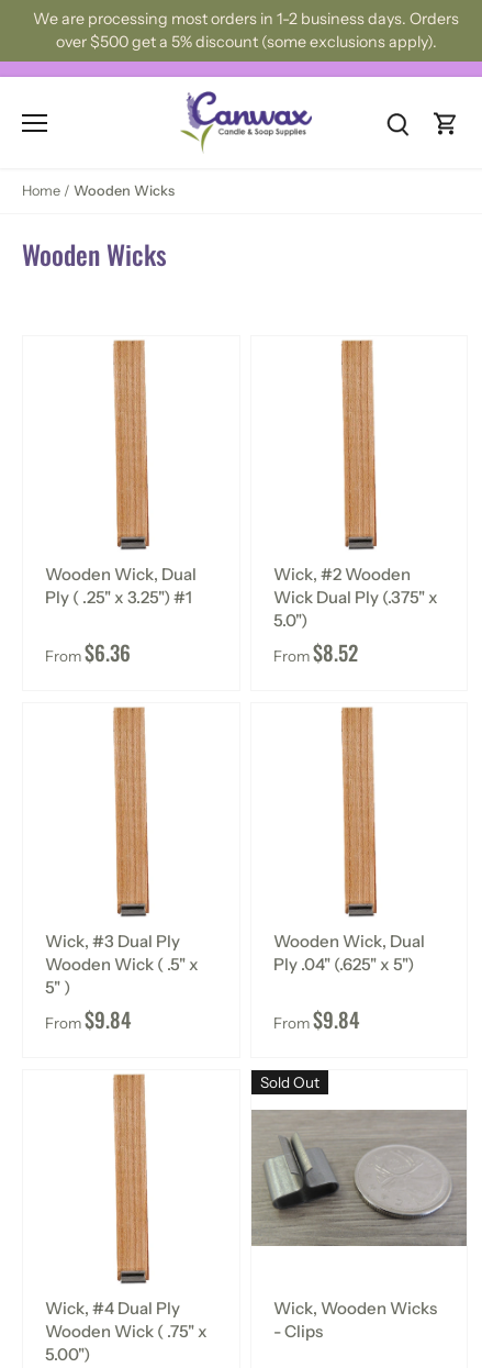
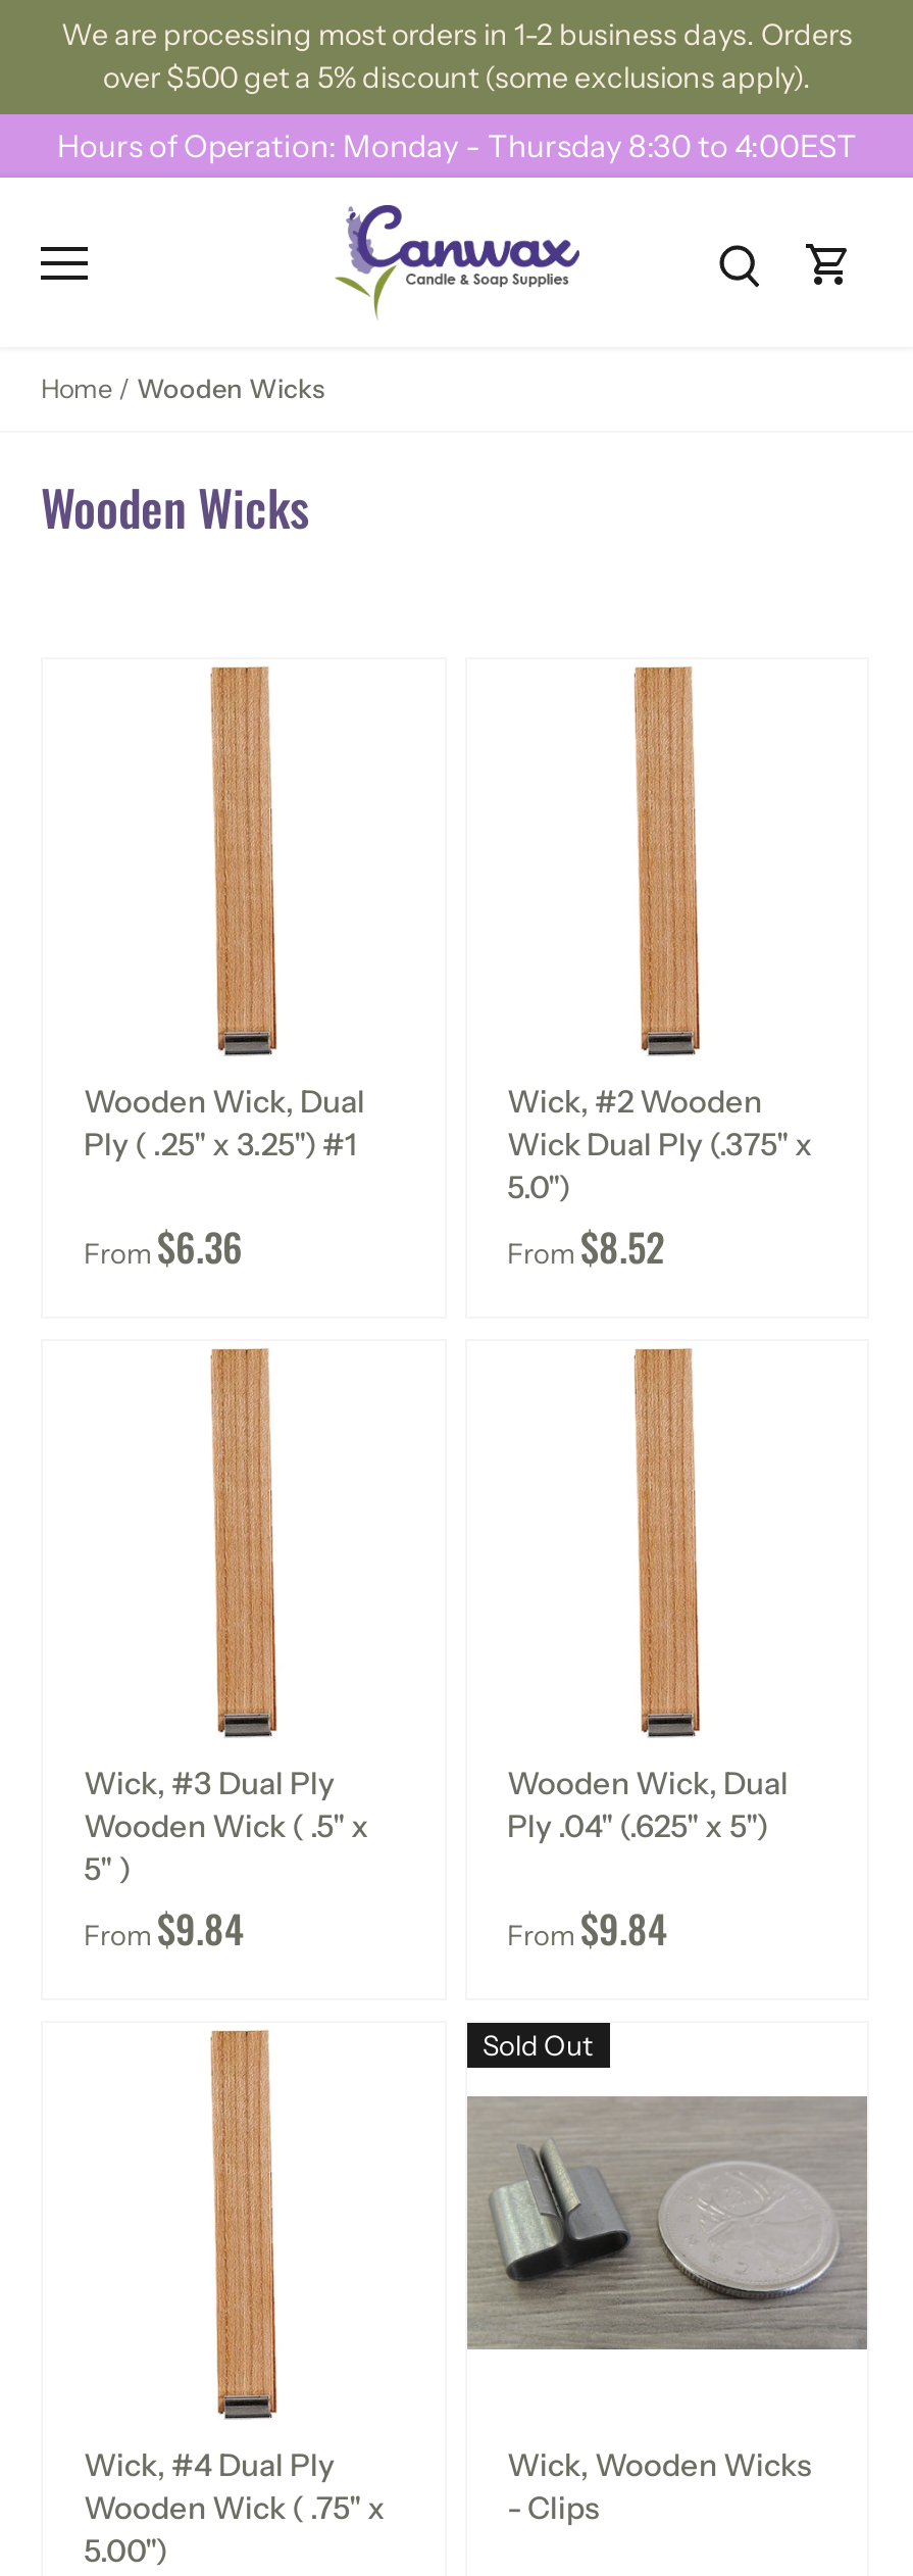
+ Hours of Operation: Monday - Thursday 8:30 to 4:00EST
